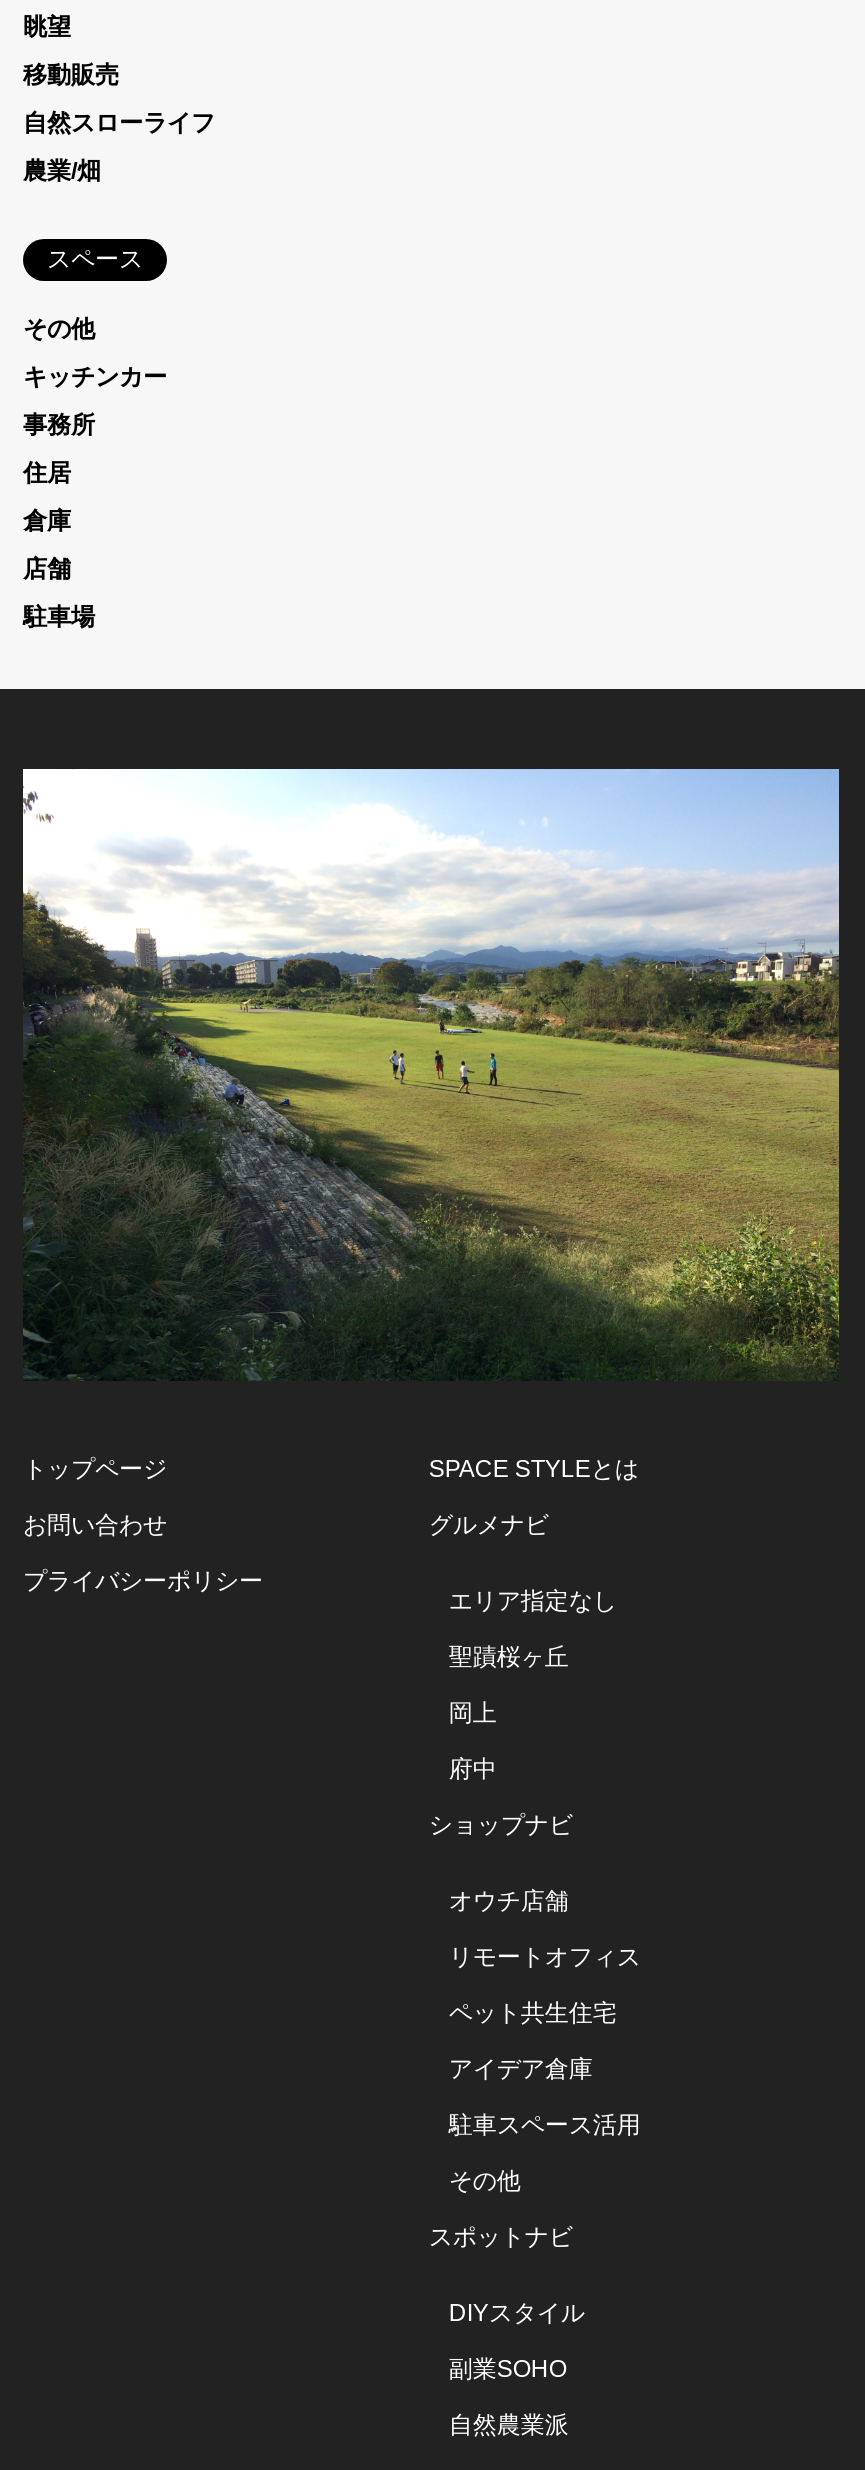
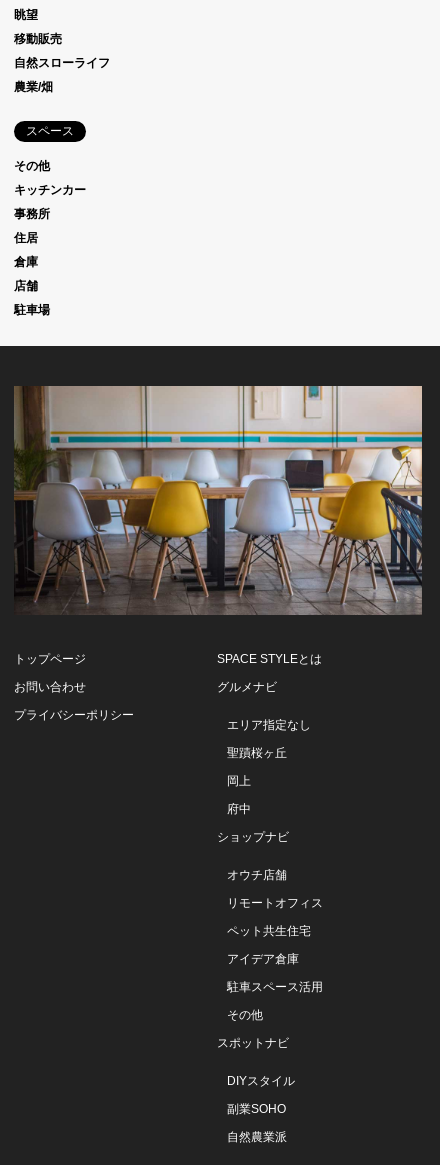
- [image]
+ [image]
